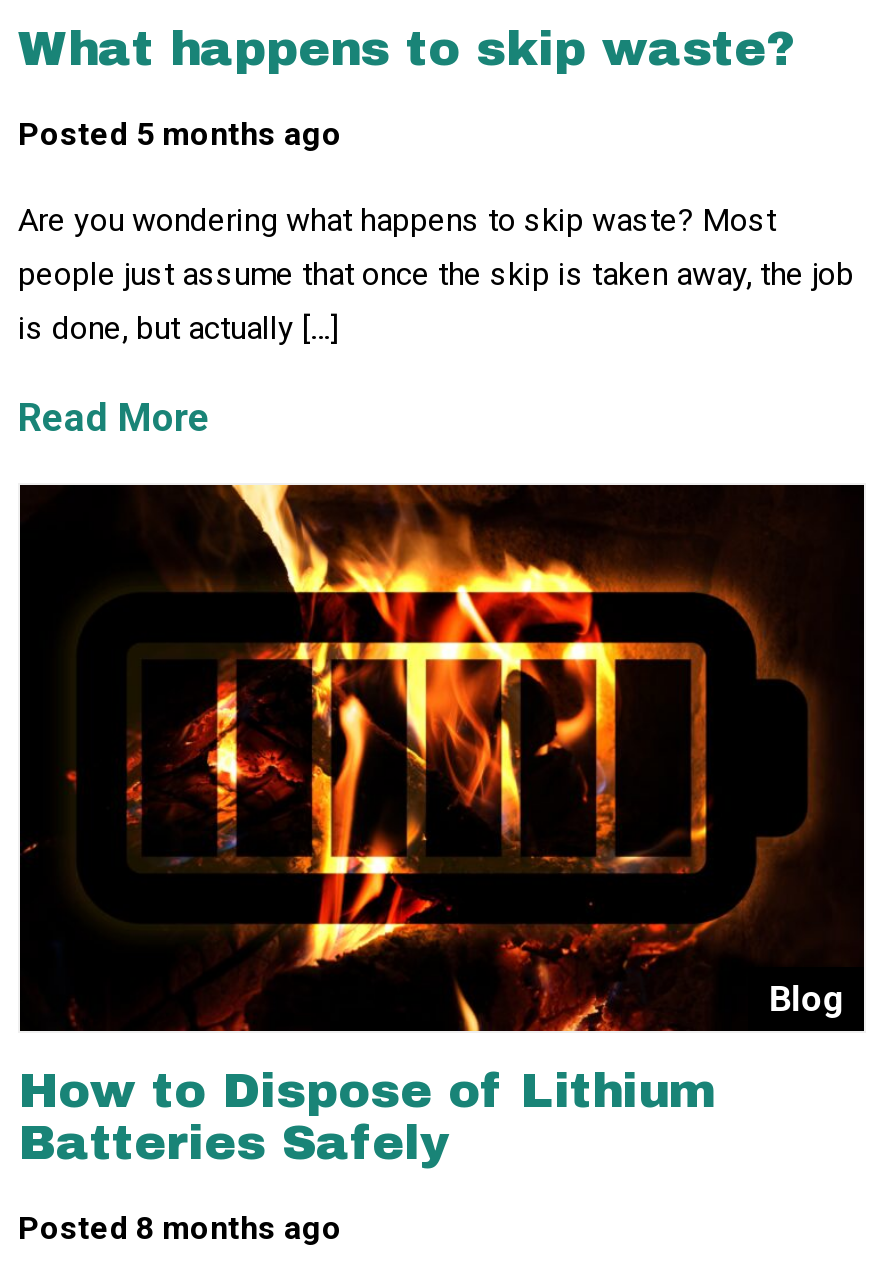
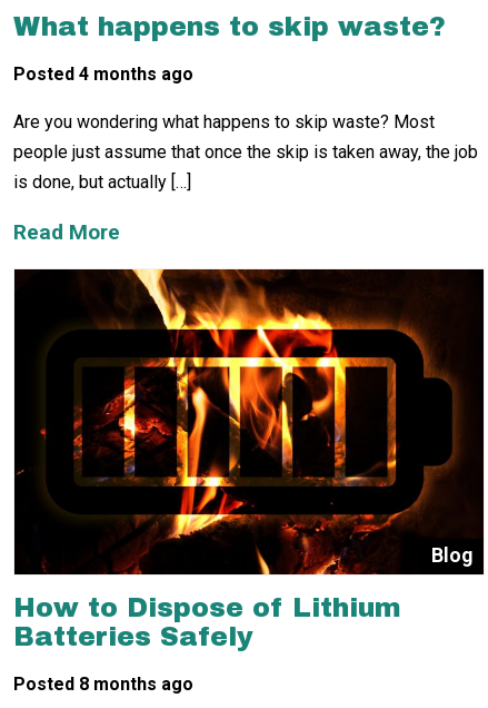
- Posted 5 months ago
+ Posted 4 months ago
